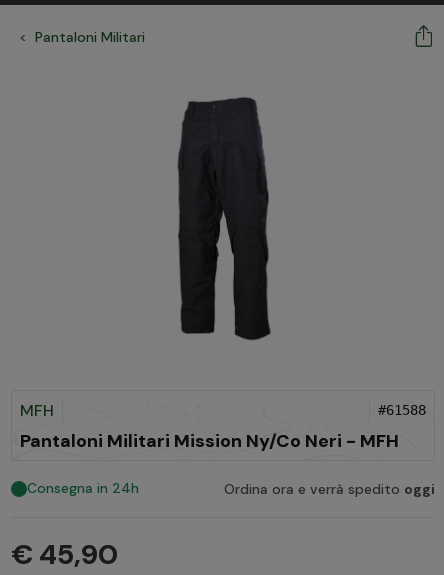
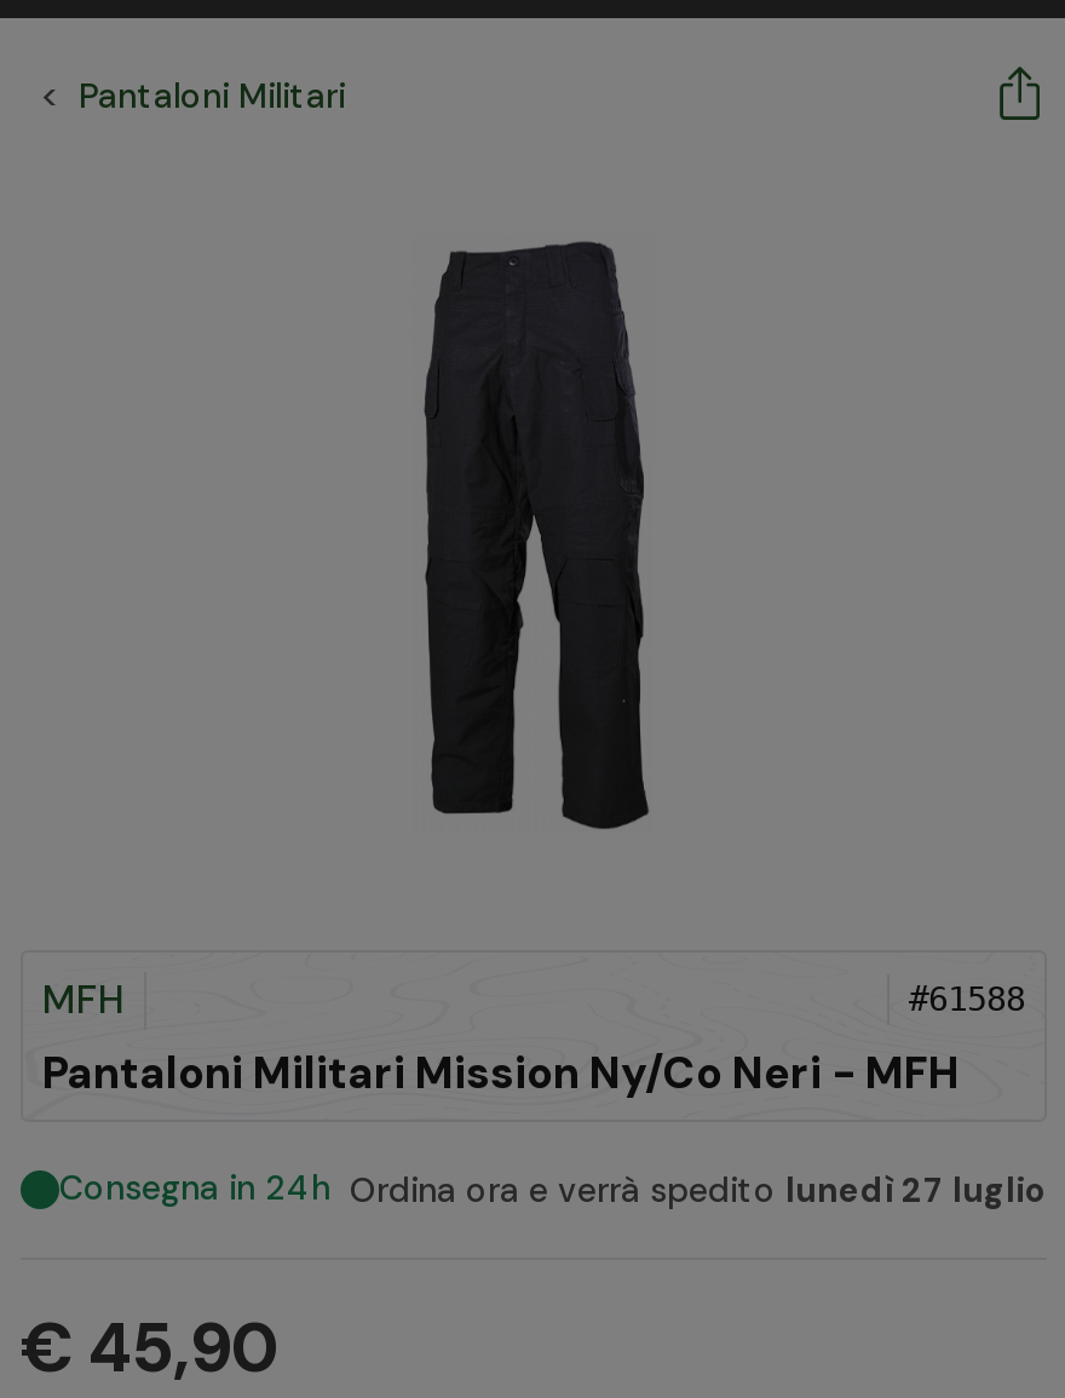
- Consegna in 24h
- Ordina ora e verrà spedito oggi
+ Consegna in 24h Ordina ora e verrà spedito lunedì 27 luglio
